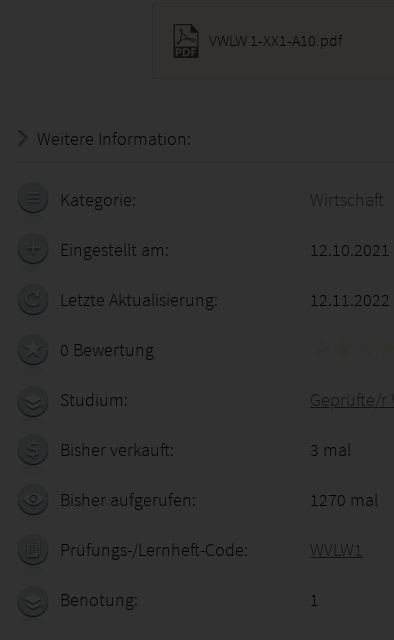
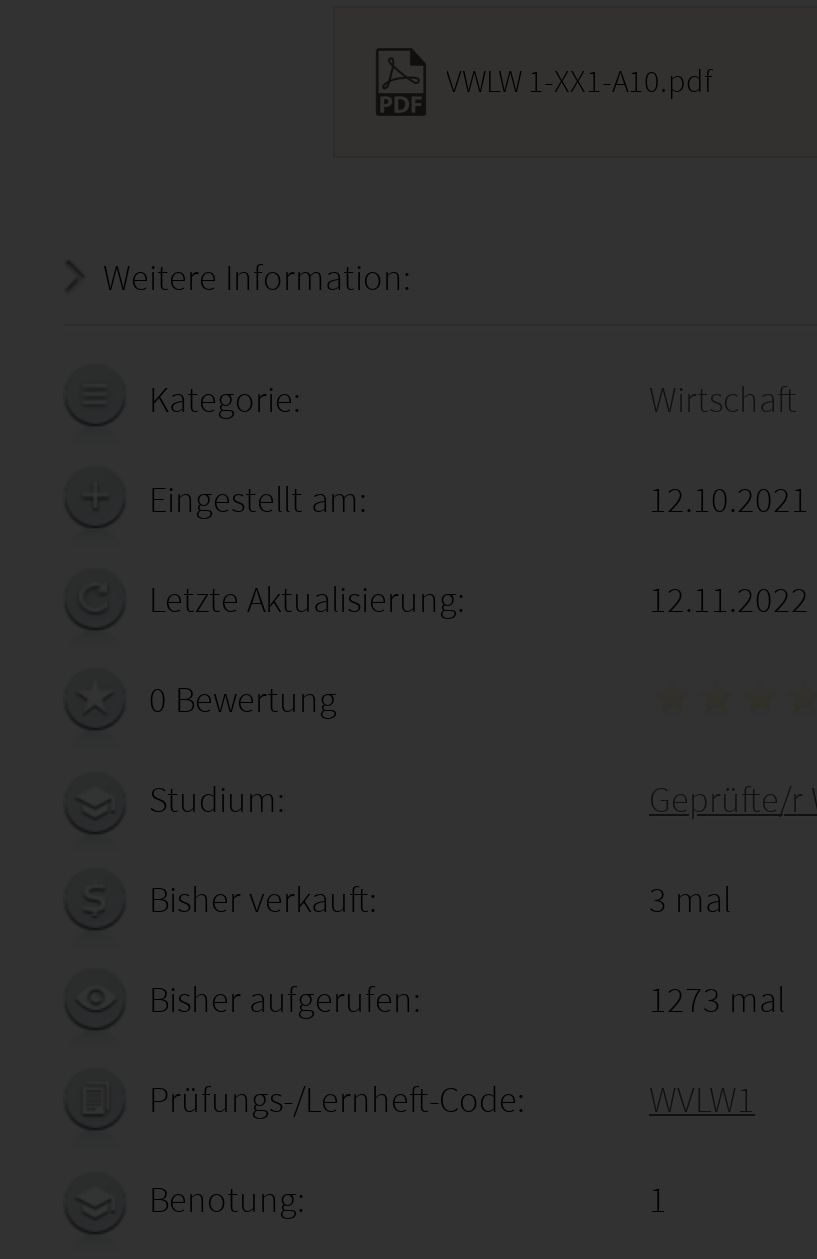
- 1270 mal
+ 1273 mal
